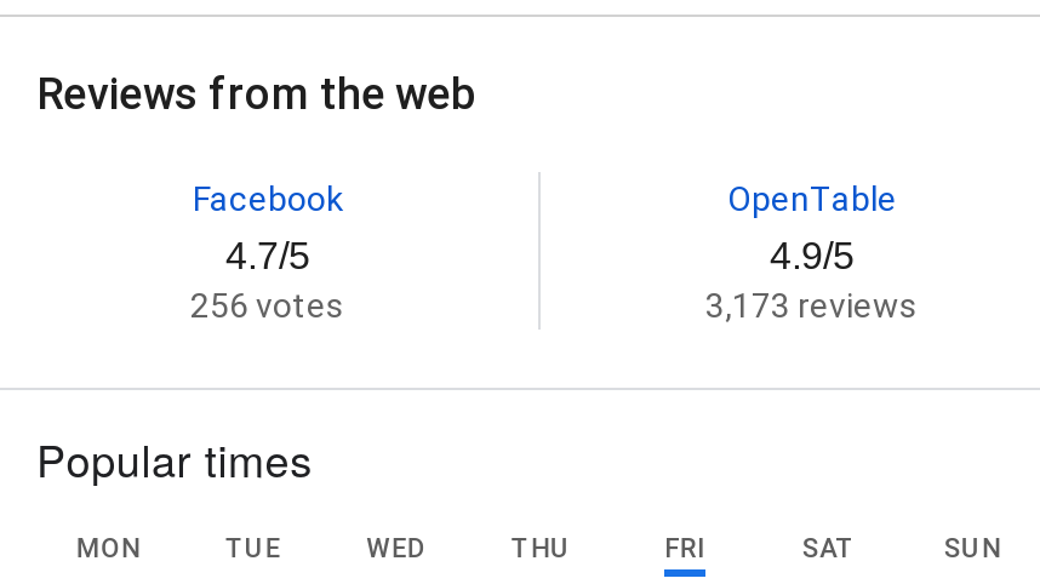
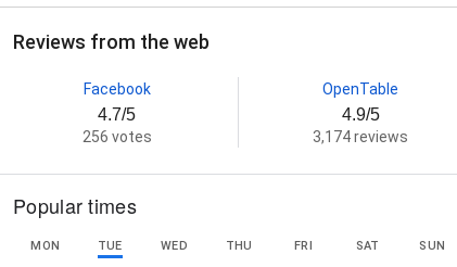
- 3,173 reviews
+ 3,174 reviews
